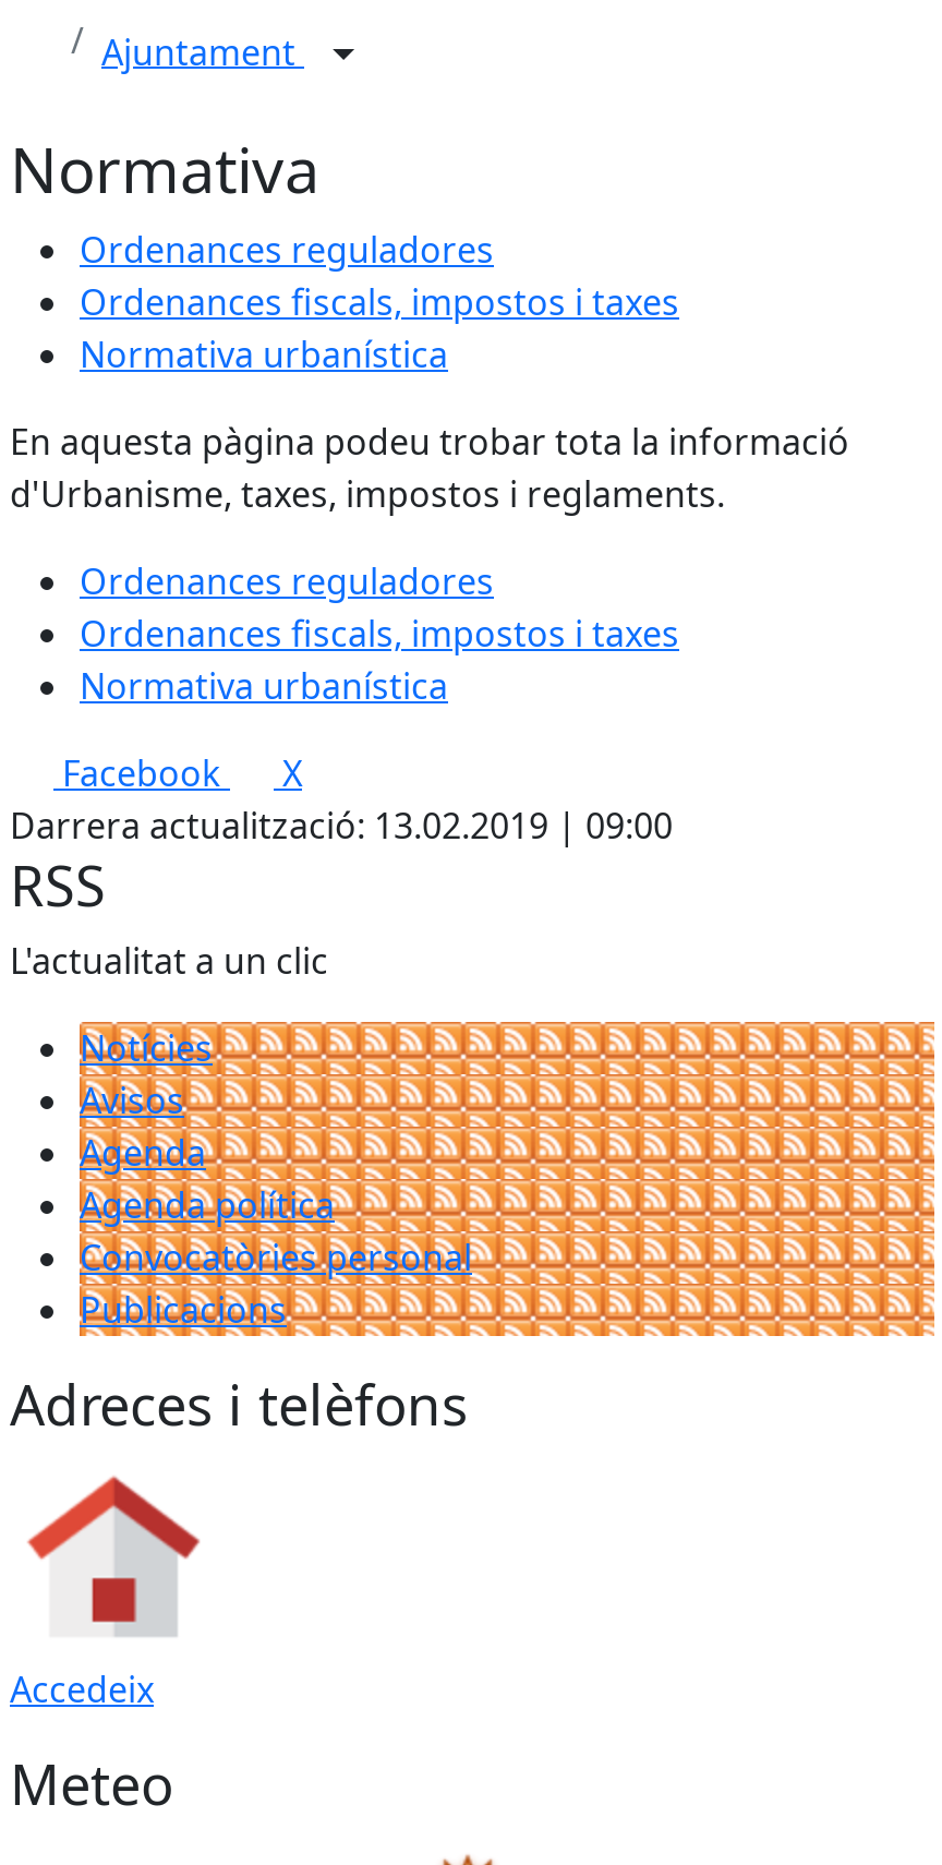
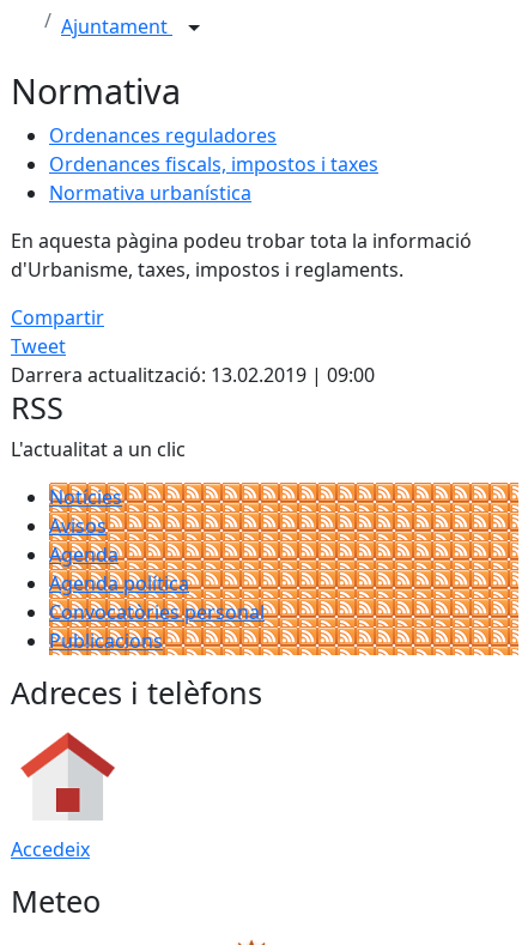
- Ordenances reguladores
- Ordenances fiscals, impostos i taxes
- Normativa urbanística
- Facebook
- X
+ Compartir
+ Tweet
